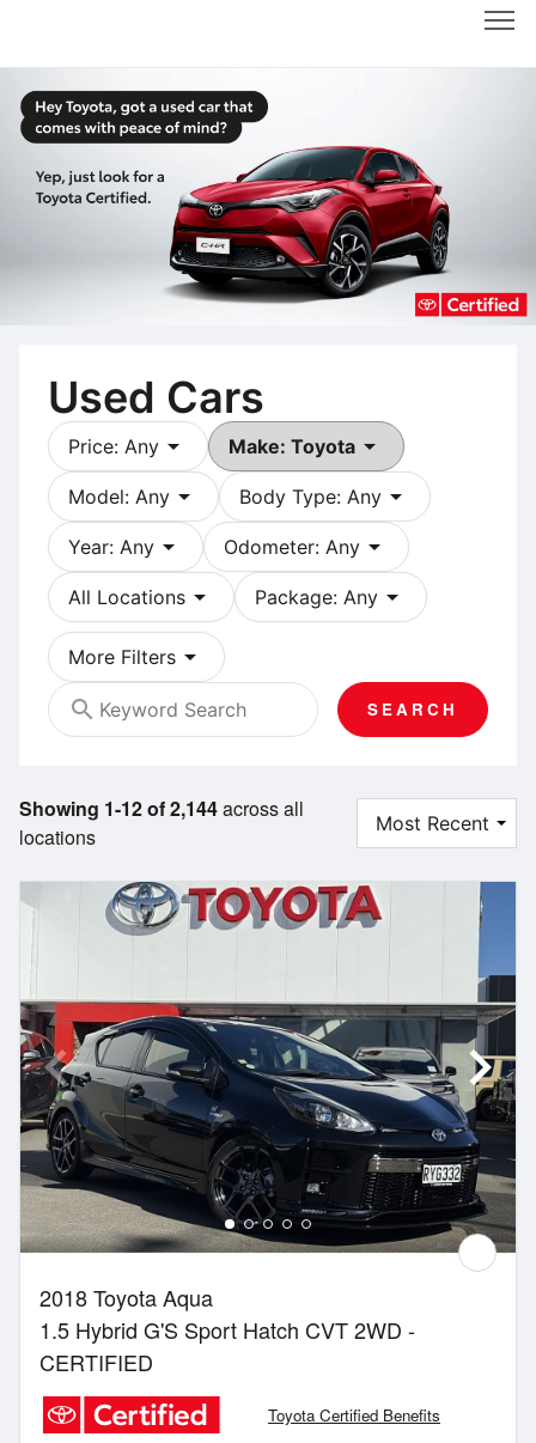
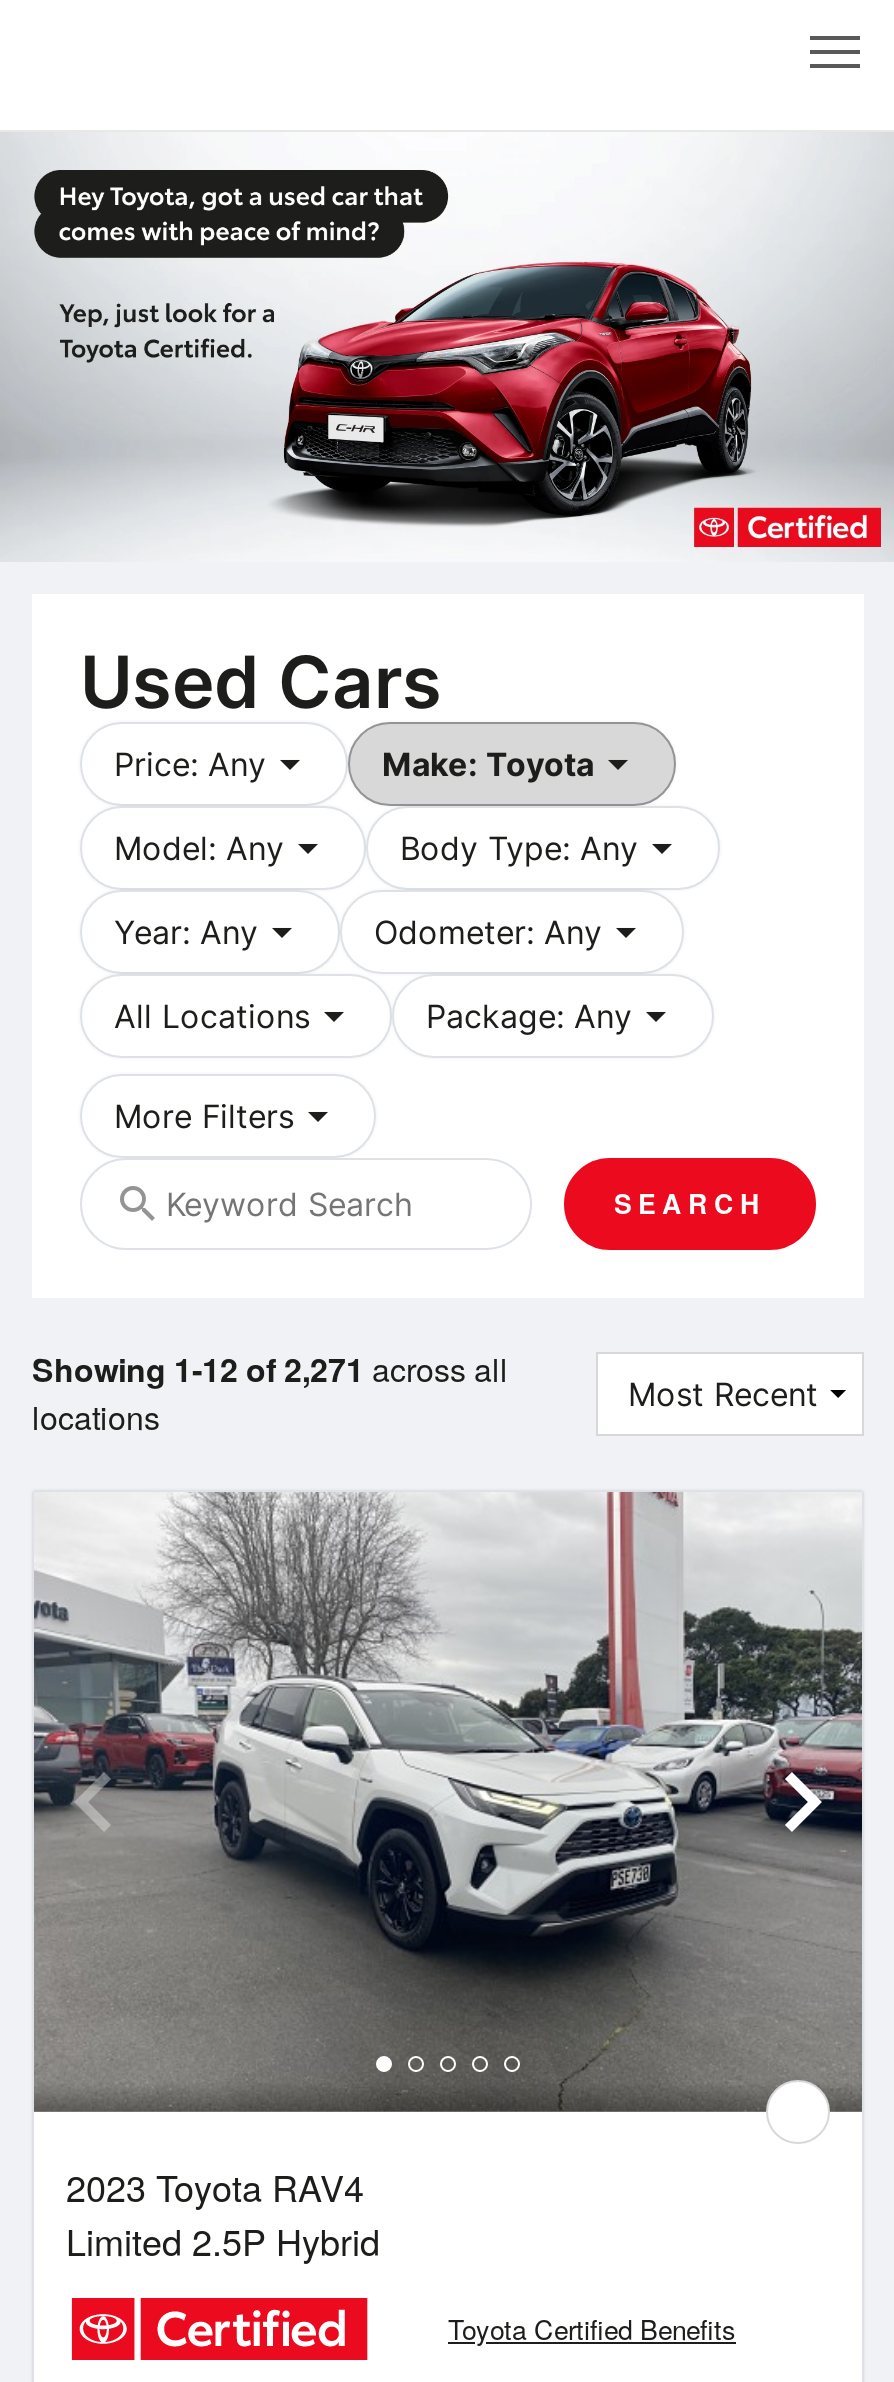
- Showing 1-12 of 2,144 across all
+ Showing 1-12 of 2,271 across all

- [image]
- 2018 Toyota Aqua
- 1.5 Hybrid G'S Sport Hatch CVT 2WD -
- CERTIFIED
+ [image]
+ 2023 Toyota RAV4
+ Limited 2.5P Hybrid
